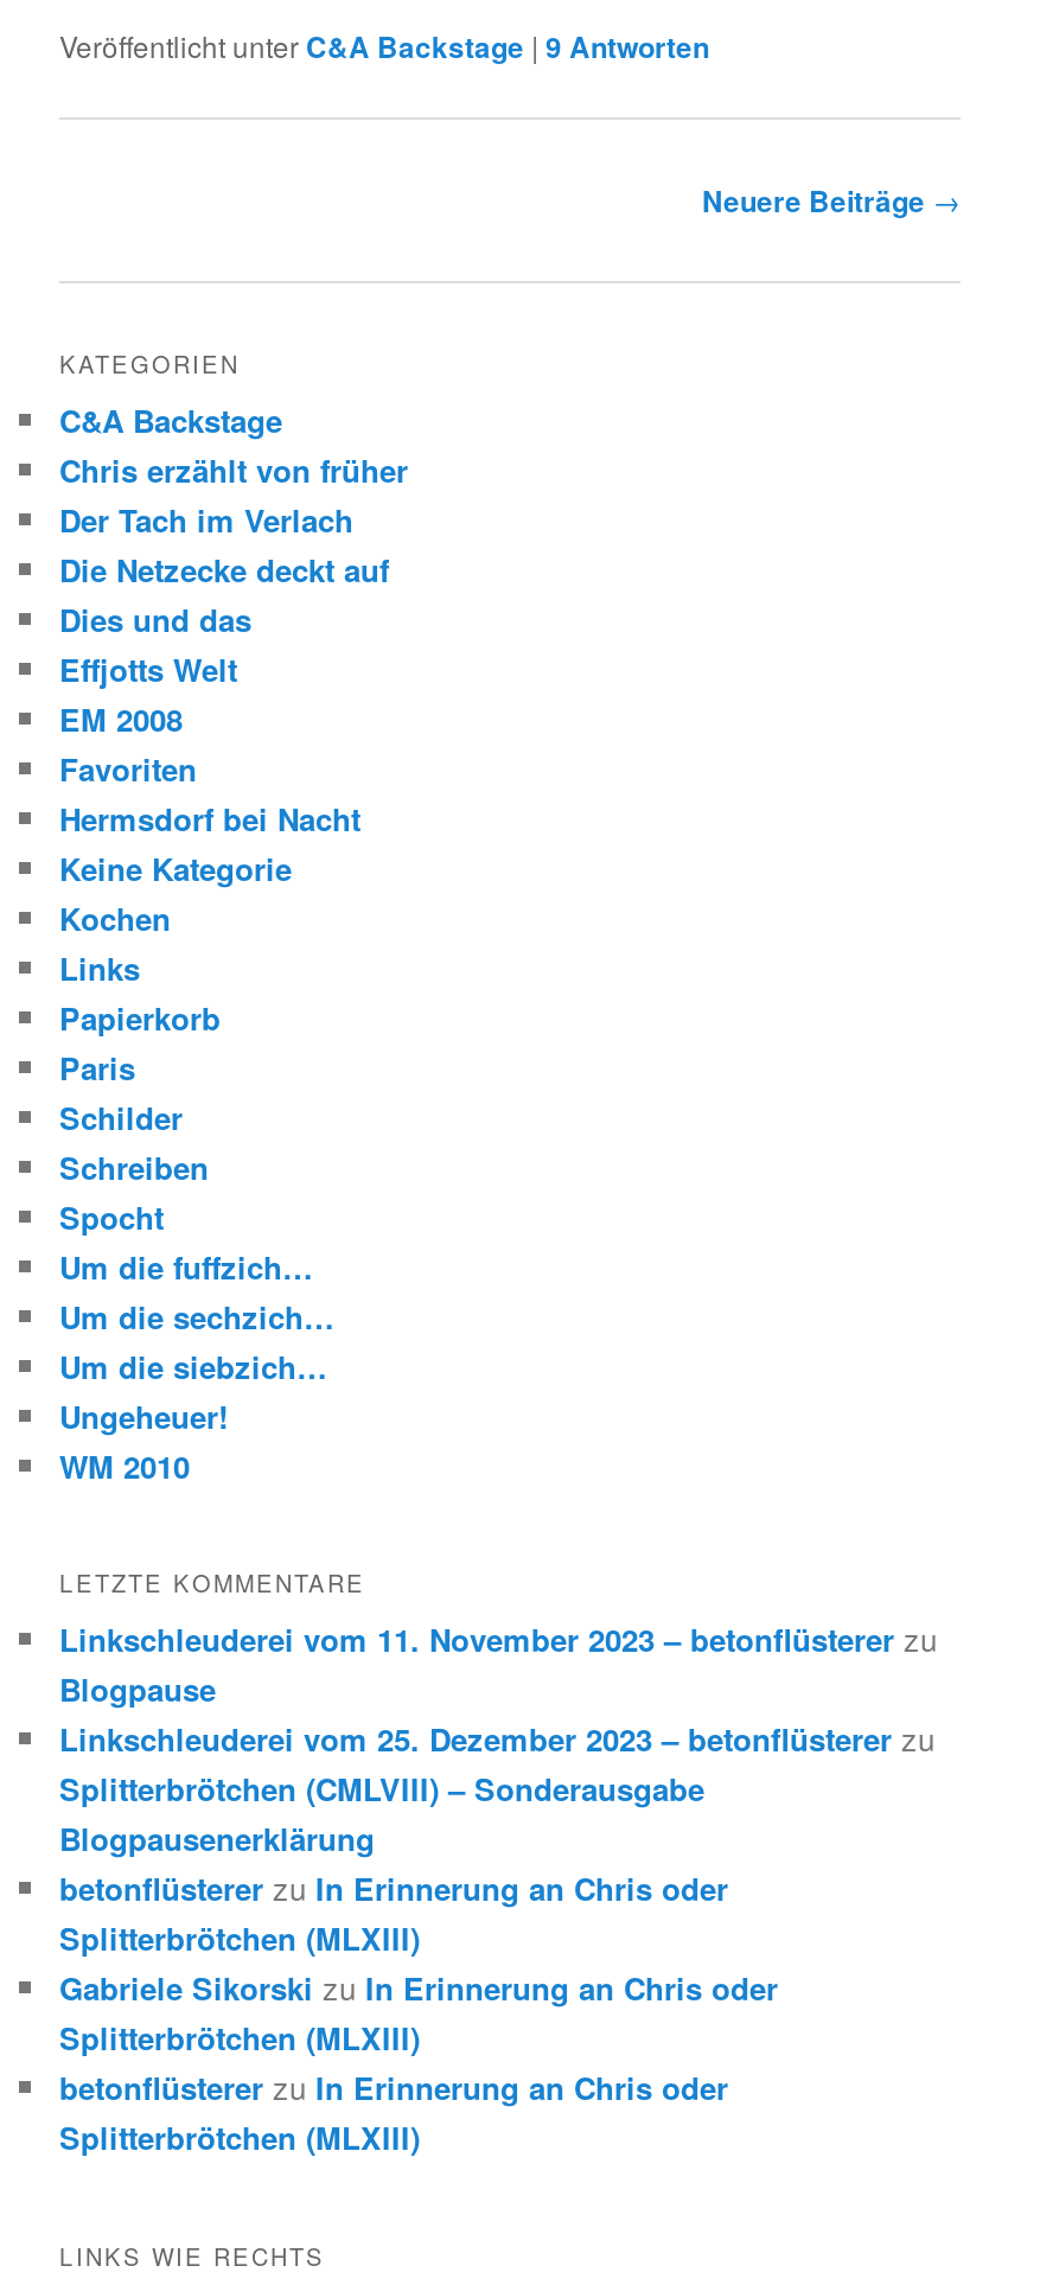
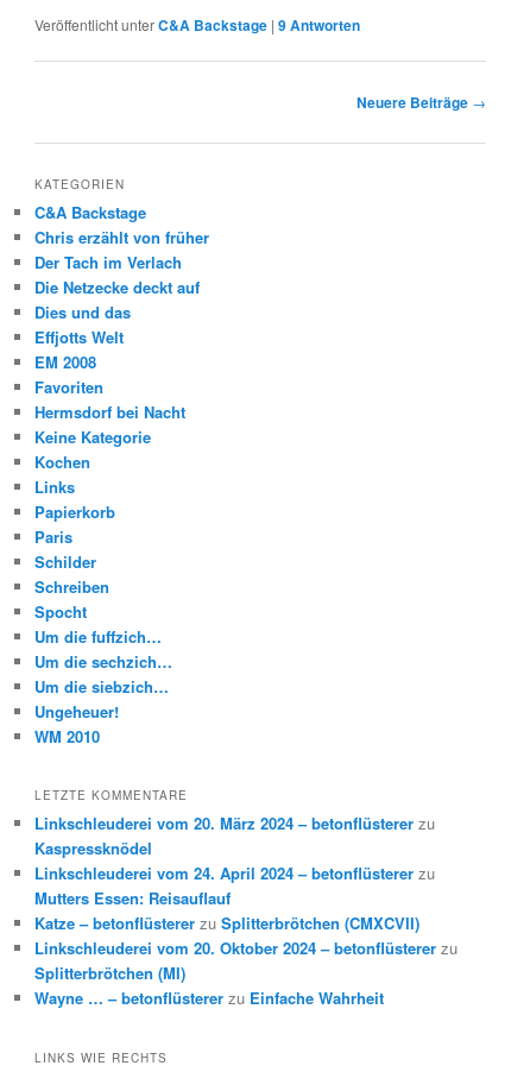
- Linkschleuderei vom 11. November 2023 – betonflüsterer zu
- Blogpause
- Linkschleuderei vom 25. Dezember 2023 – betonflüsterer zu
- Splitterbrötchen (CMLVIII) – Sonderausgabe
- Blogpausenerklärung
- betonflüsterer zu In Erinnerung an Chris oder
- Splitterbrötchen (MLXIII)
- Gabriele Sikorski zu In Erinnerung an Chris oder
- Splitterbrötchen (MLXIII)
- betonflüsterer zu In Erinnerung an Chris oder
- Splitterbrötchen (MLXIII)
+ Linkschleuderei vom 20. März 2024 – betonflüsterer zu
+ Kaspressknödel
+ Linkschleuderei vom 24. April 2024 – betonflüsterer zu
+ Mutters Essen: Reisauflauf
+ Katze – betonflüsterer zu Splitterbrötchen (CMXCVII)
+ Linkschleuderei vom 20. Oktober 2024 – betonflüsterer zu
+ Splitterbrötchen (MI)
+ Wayne … – betonflüsterer zu Einfache Wahrheit
